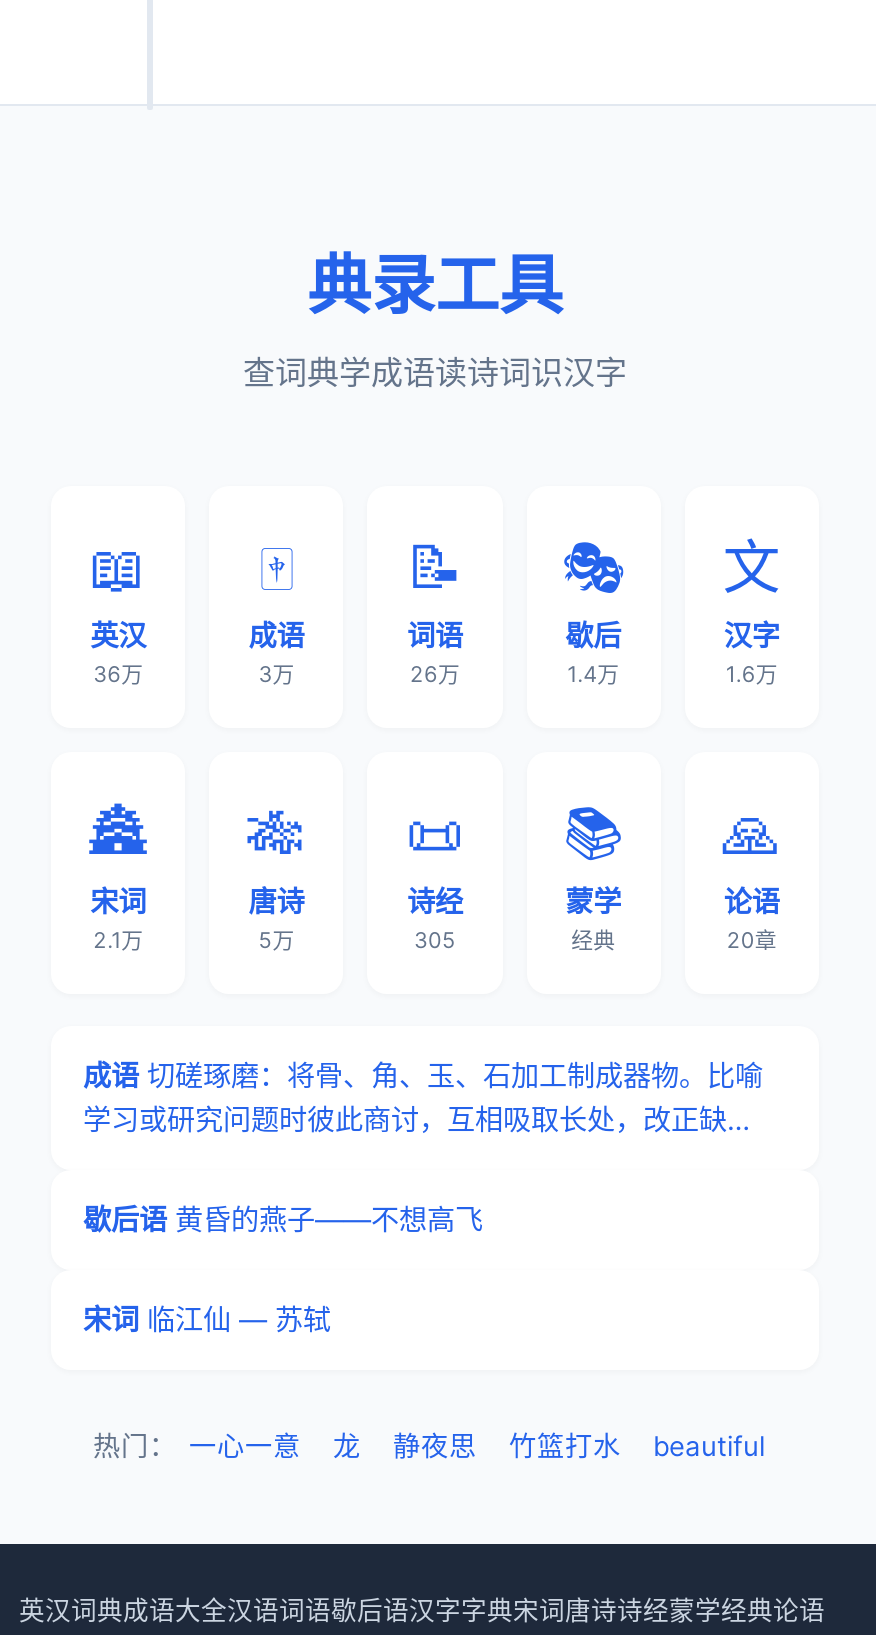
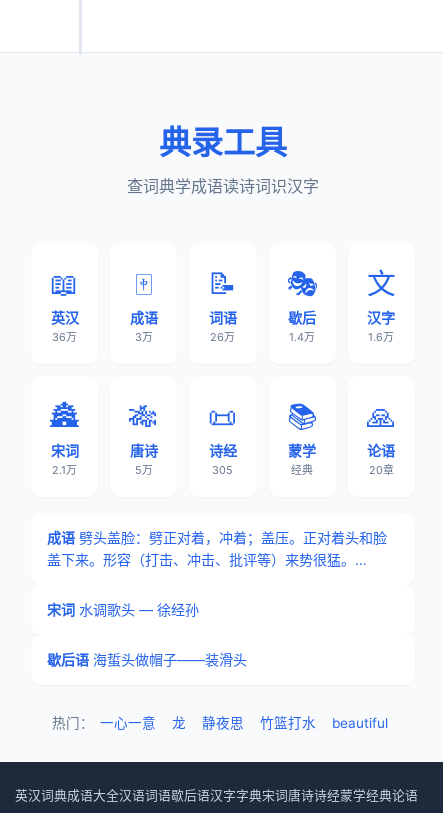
- 成语切磋琢磨：将骨、角、玉、石加工制成器物。比喻
- 学习或研究问题时彼此商讨，互相吸取长处，改正缺…
+ 成语劈头盖脸：劈正对着，冲着；盖压。正对着头和脸
+ 盖下来。形容（打击、冲击、批评等）来势很猛。…

- 歇后语黄昏的燕子——不想高飞
+ 宋词水调歌头 — 徐经孙

- 宋词临江仙 — 苏轼
+ 歇后语海蜇头做帽子——装滑头
